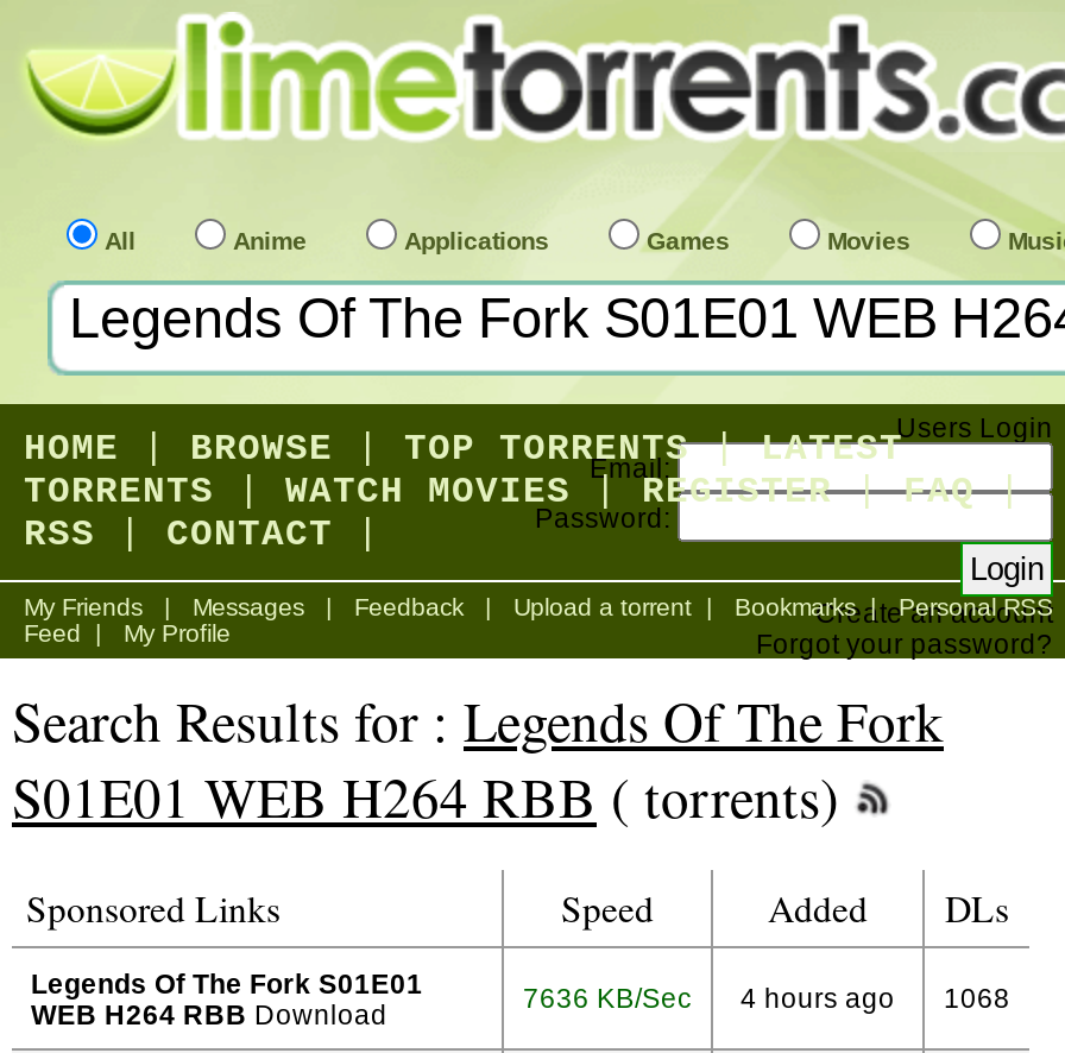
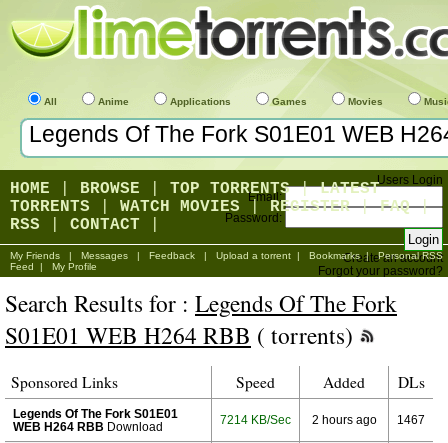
- 7636 KB/Sec
+ 7214 KB/Sec

- 4 hours ago
+ 2 hours ago

- 1068
+ 1467
